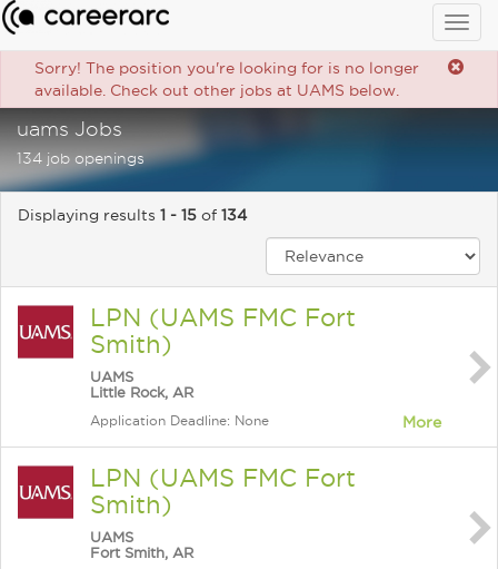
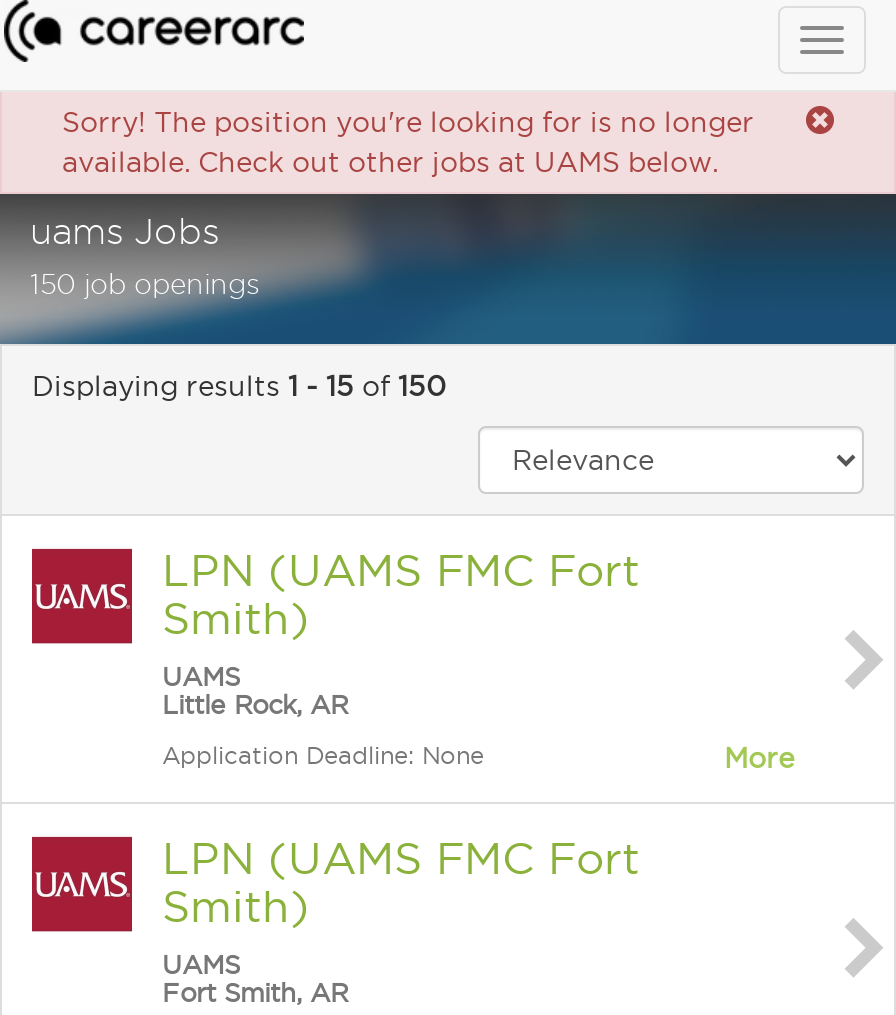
- 134 job openings
+ 150 job openings

- Displaying results 1 - 15 of 134
+ Displaying results 1 - 15 of 150
